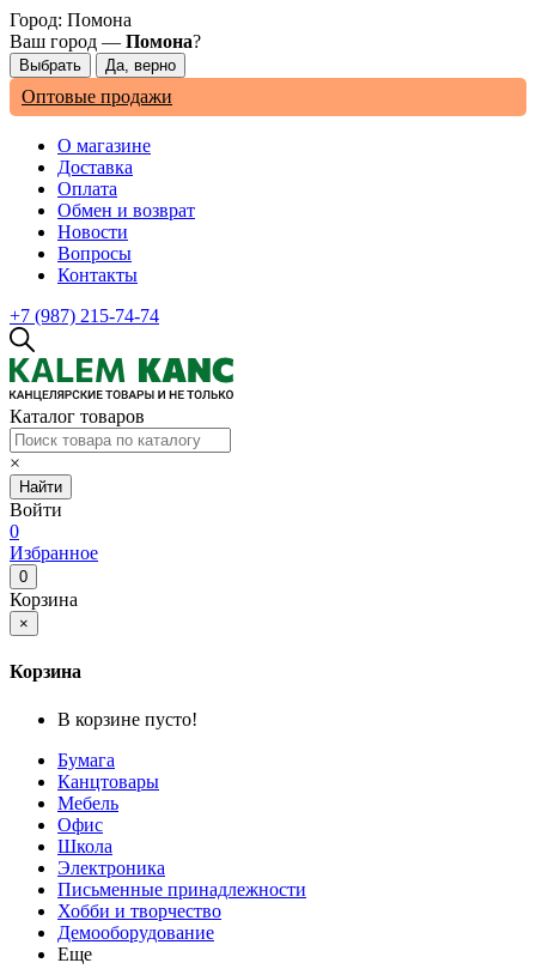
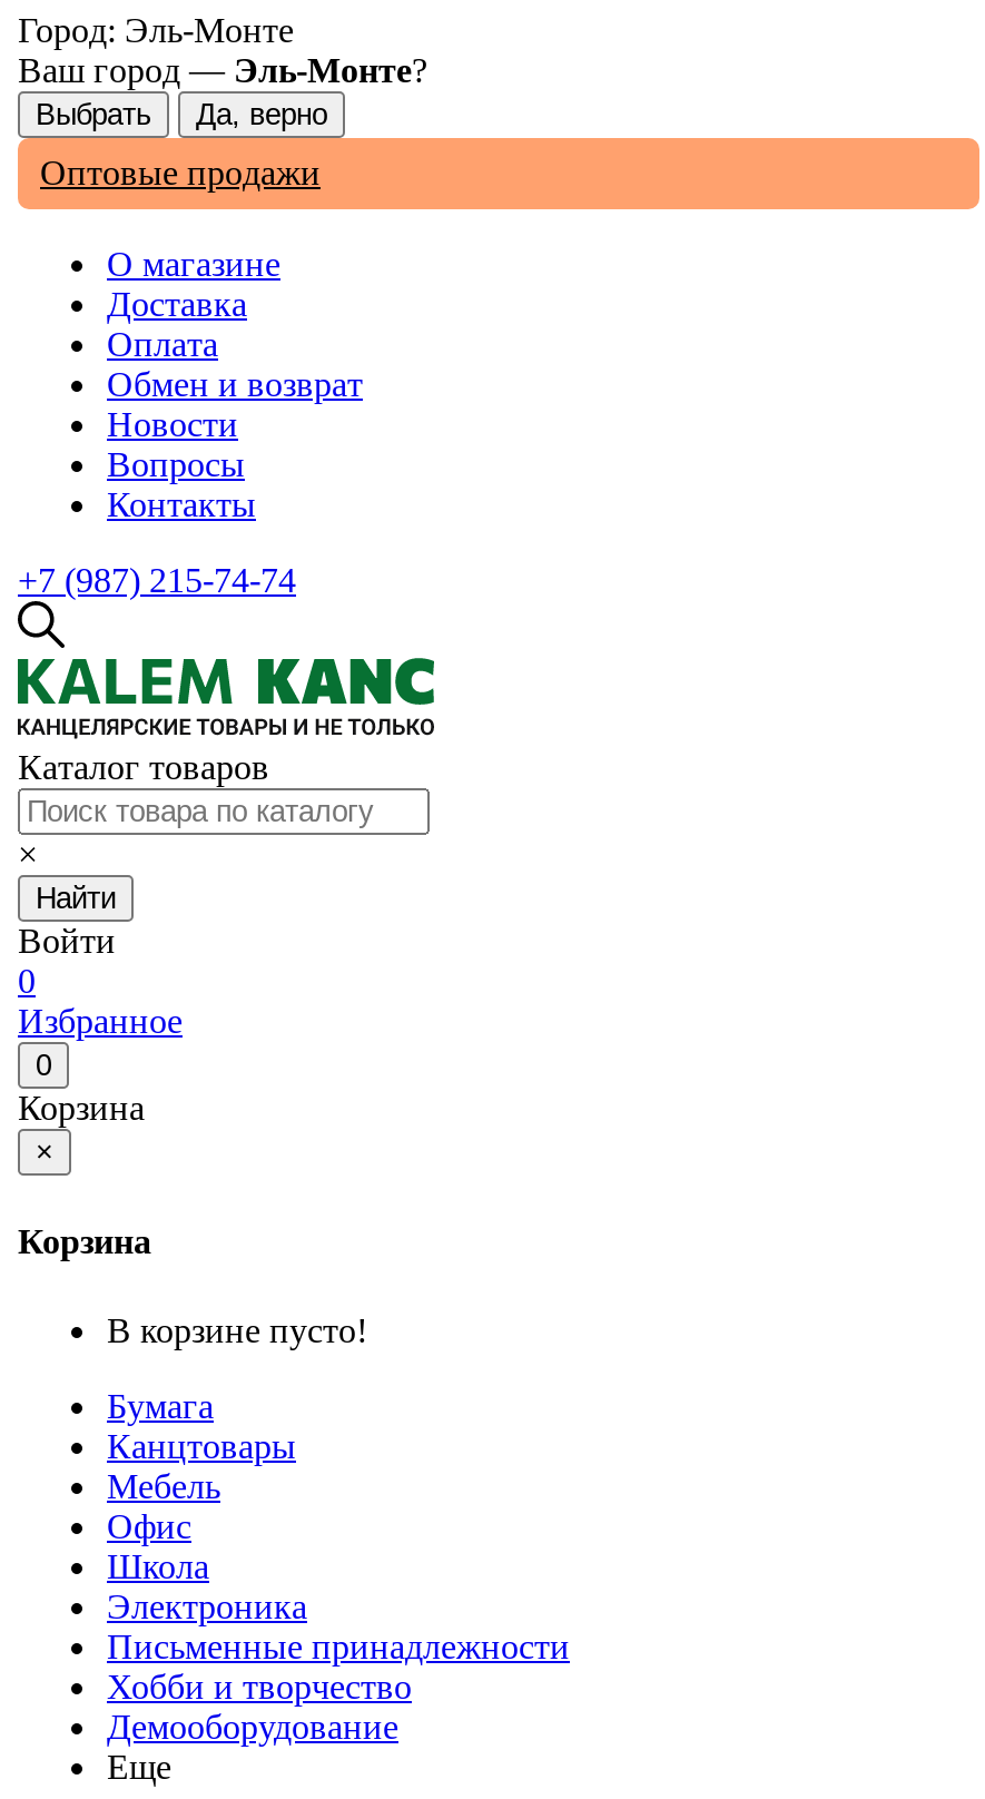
- Город: Помона
+ Город: Эль-Монте

- Ваш город — Помона?
+ Ваш город — Эль-Монте?
